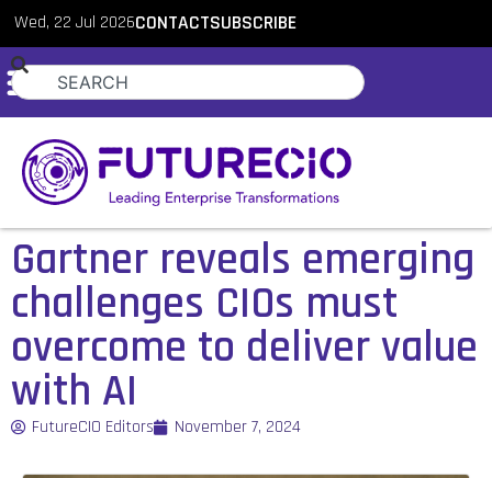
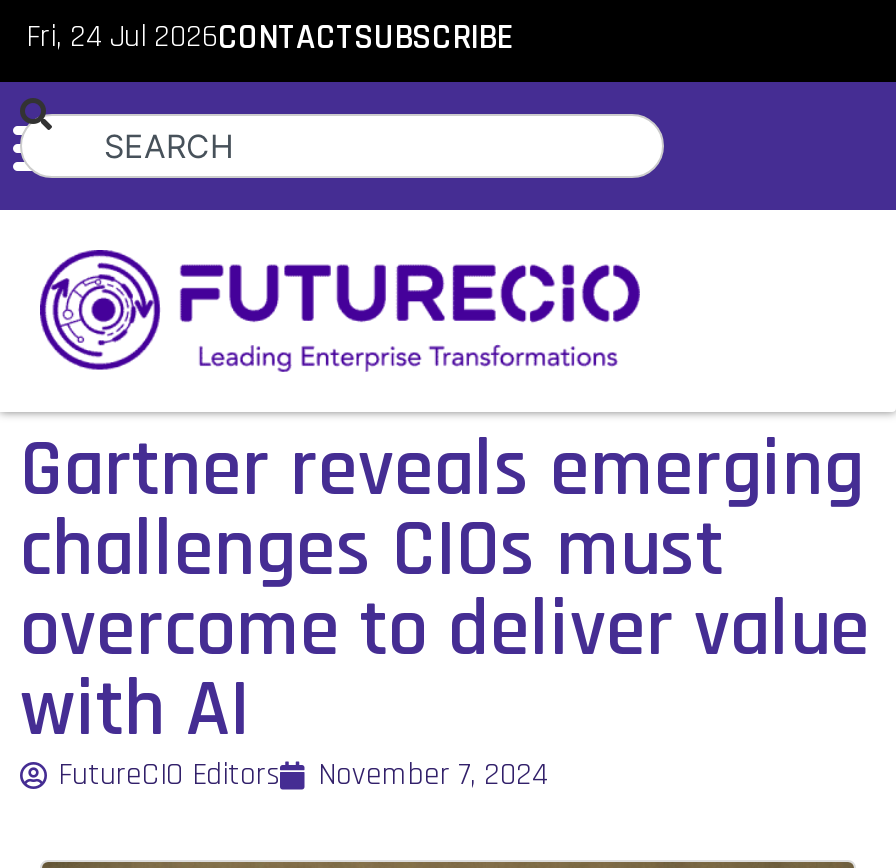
- Wed, 22 Jul 2026CONTACTSUBSCRIBE
+ Fri, 24 Jul 2026CONTACTSUBSCRIBE
